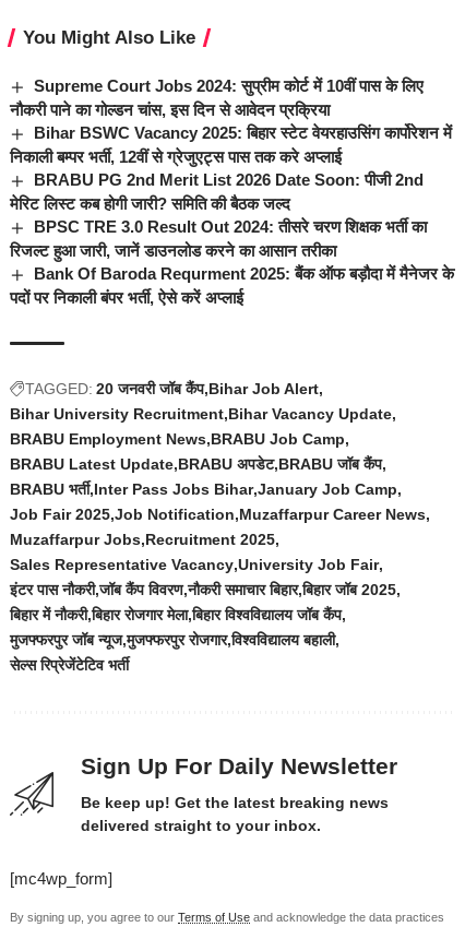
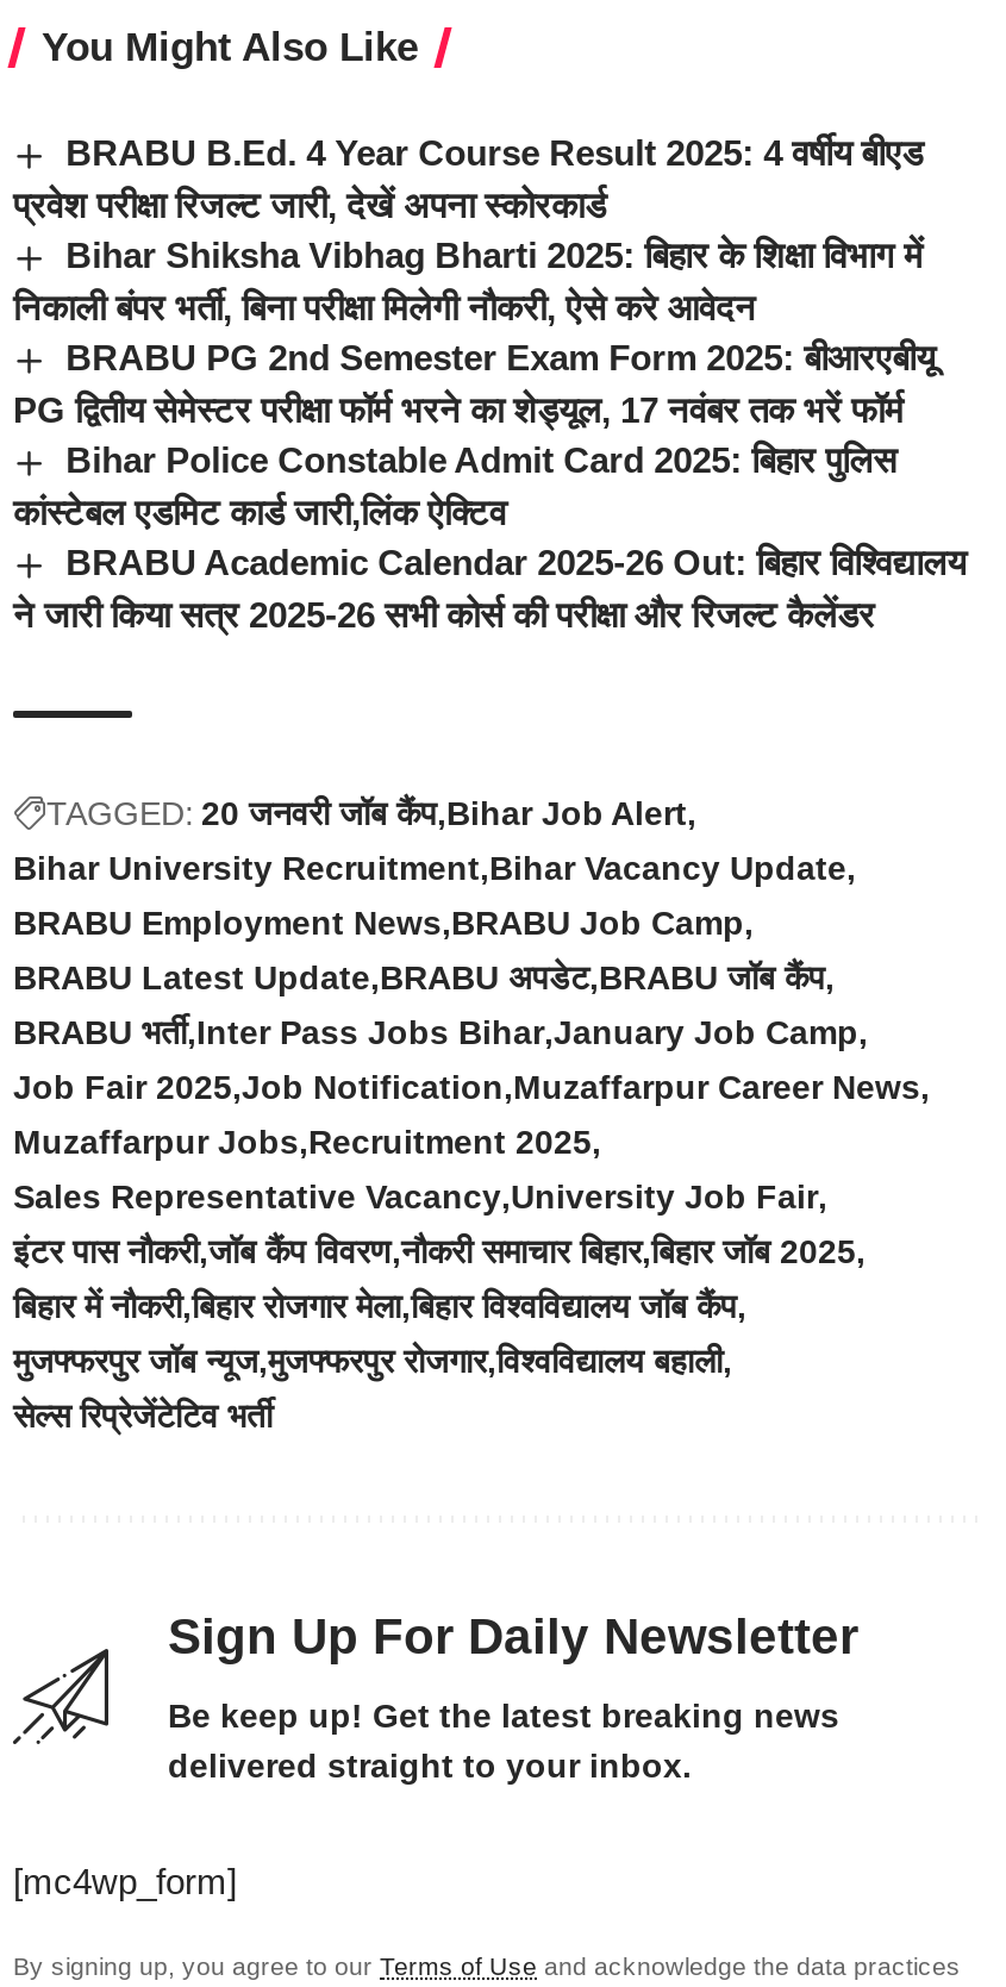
- Supreme Court Jobs 2024: सुप्रीम कोर्ट में 10वीं पास के लिए
- नौकरी पाने का गोल्डन चांस, इस दिन से आवेदन प्रक्रिया
- Bihar BSWC Vacancy 2025: बिहार स्टेट वेयरहाउसिंग कार्पोरेशन में
- निकाली बम्पर भर्ती, 12वीं से ग्रेजुएट्स पास तक करे अप्लाई
- BRABU PG 2nd Merit List 2026 Date Soon: पीजी 2nd
- मेरिट लिस्ट कब होगी जारी? समिति की बैठक जल्द
- BPSC TRE 3.0 Result Out 2024: तीसरे चरण शिक्षक भर्ती का
- रिजल्ट हुआ जारी, जानें डाउनलोड करने का आसान तरीका
- Bank Of Baroda Requrment 2025: बैंक ऑफ बड़ौदा में मैनेजर के
- पदों पर निकाली बंपर भर्ती, ऐसे करें अप्लाई
+ BRABU B.Ed. 4 Year Course Result 2025: 4 वर्षीय बीएड
+ प्रवेश परीक्षा रिजल्ट जारी, देखें अपना स्कोरकार्ड
+ Bihar Shiksha Vibhag Bharti 2025: बिहार के शिक्षा विभाग में
+ निकाली बंपर भर्ती, बिना परीक्षा मिलेगी नौकरी, ऐसे करे आवेदन
+ BRABU PG 2nd Semester Exam Form 2025: बीआरएबीयू
+ PG द्वितीय सेमेस्टर परीक्षा फॉर्म भरने का शेड्यूल, 17 नवंबर तक भरें फॉर्म
+ Bihar Police Constable Admit Card 2025: बिहार पुलिस
+ कांस्टेबल एडमिट कार्ड जारी,लिंक ऐक्टिव
+ BRABU Academic Calendar 2025-26 Out: बिहार विश्विद्यालय
+ ने जारी किया सत्र 2025-26 सभी कोर्स की परीक्षा और रिजल्ट कैलेंडर
